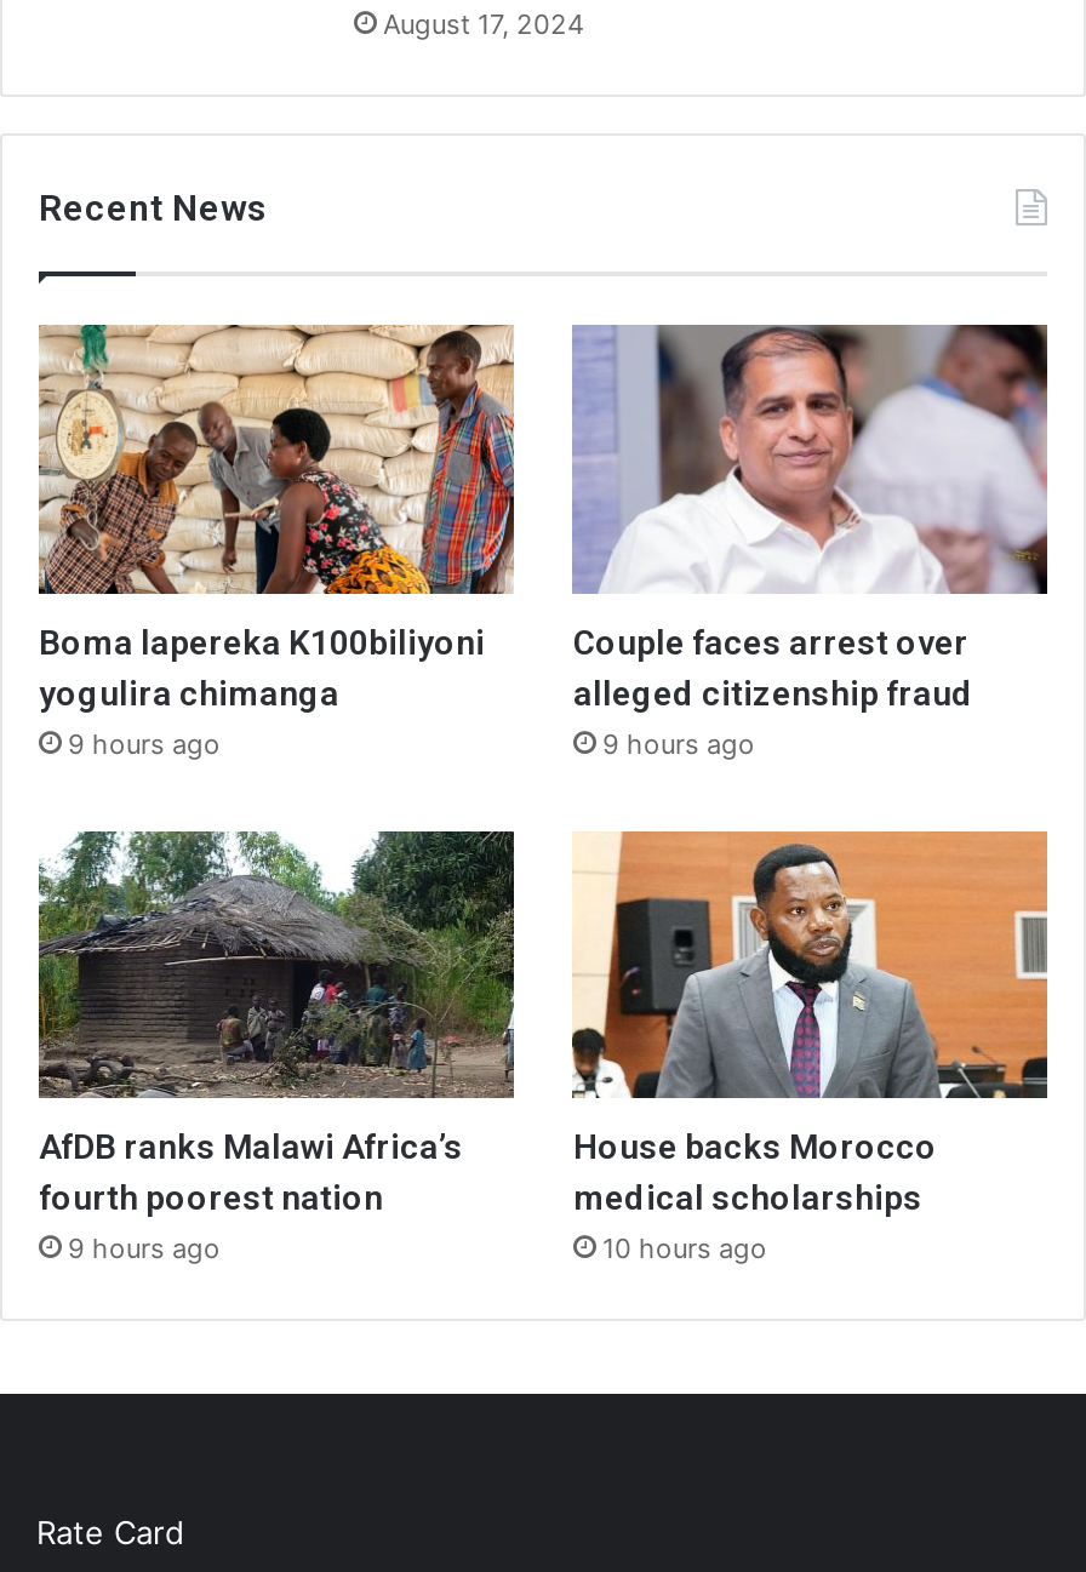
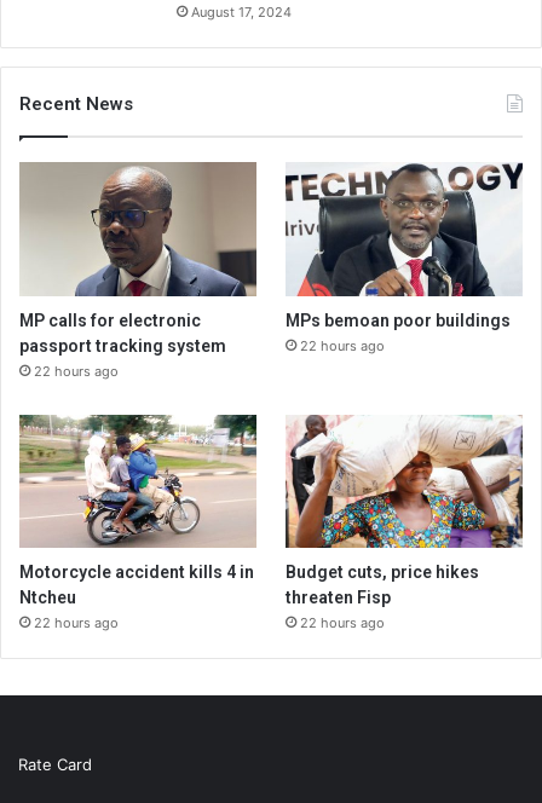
- [image]
- Boma lapereka K100biliyoni
- yogulira chimanga
- 9 hours ago
+ [image]
+ MP calls for electronic
+ passport tracking system
+ 22 hours ago

- [image]
- Couple faces arrest over
- alleged citizenship fraud
- 9 hours ago
+ [image]
+ MPs bemoan poor buildings
+ 22 hours ago

- [image]
- AfDB ranks Malawi Africa’s
- fourth poorest nation
- 9 hours ago
+ [image]
+ Motorcycle accident kills 4 in
+ Ntcheu
+ 22 hours ago

- [image]
- House backs Morocco
- medical scholarships
- 10 hours ago
+ [image]
+ Budget cuts, price hikes
+ threaten Fisp
+ 22 hours ago
